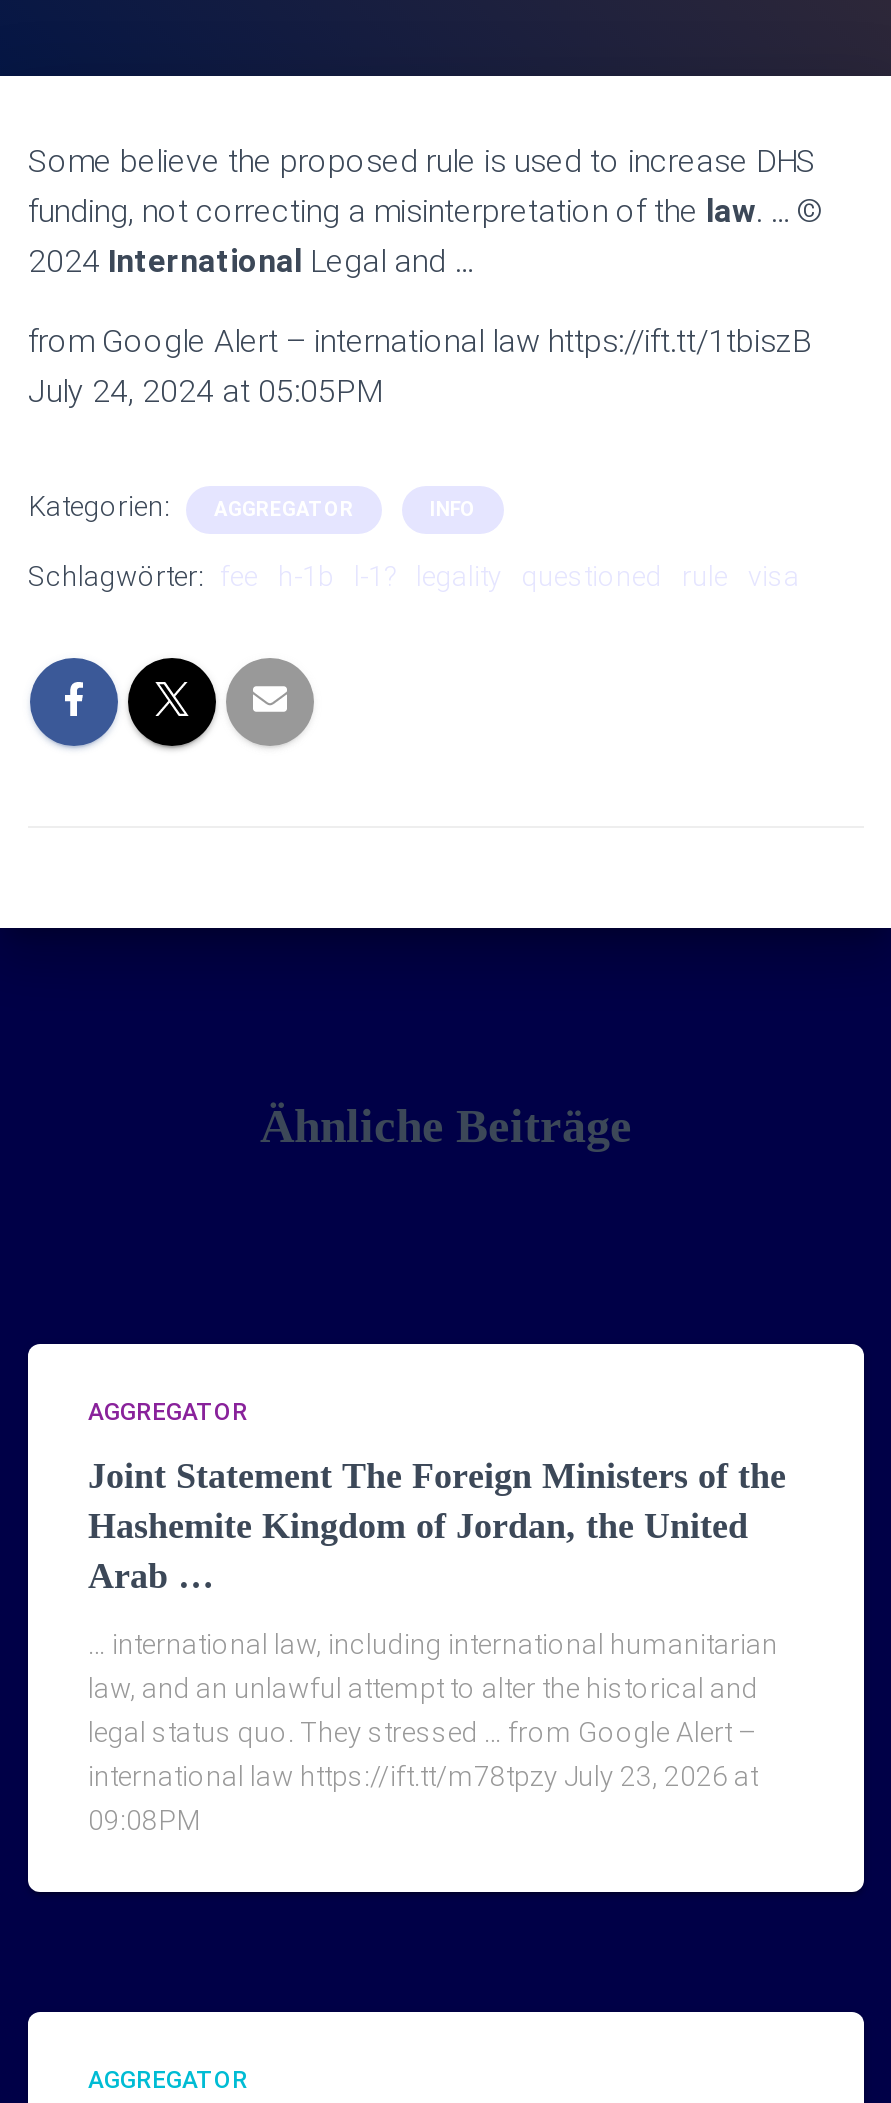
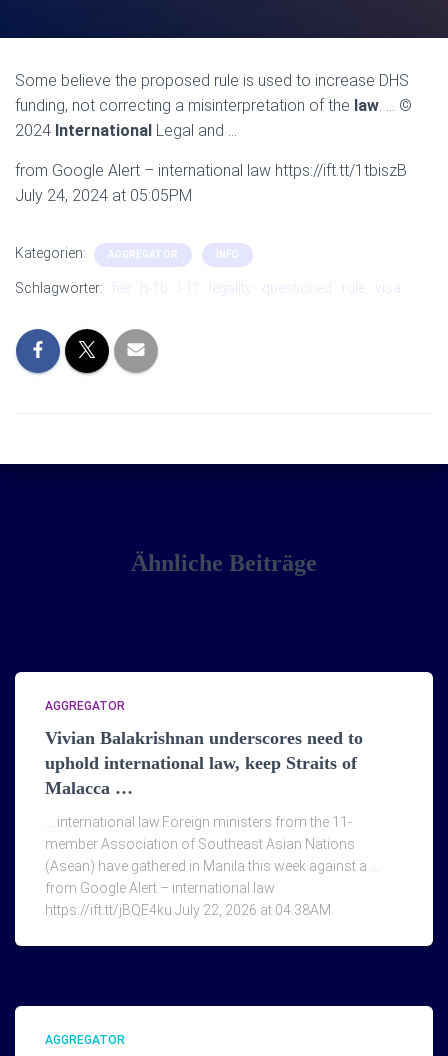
- Joint Statement The Foreign Ministers of the
- Hashemite Kingdom of Jordan, the United
- Arab …
+ Vivian Balakrishnan underscores need to
+ uphold international law, keep Straits of
+ Malacca …

- … international law, including international humanitarian
- law, and an unlawful attempt to alter the historical and
- legal status quo. They stressed … from Google Alert –
- international law https://ift.tt/m78tpzy July 23, 2026 at
- 09:08PM
+ … international law.Foreign ministers from the 11-
+ member Association of Southeast Asian Nations
+ (Asean) have gathered in Manila this week against a …
+ from Google Alert – international law
+ https://ift.tt/jBQE4ku July 22, 2026 at 04:38AM
